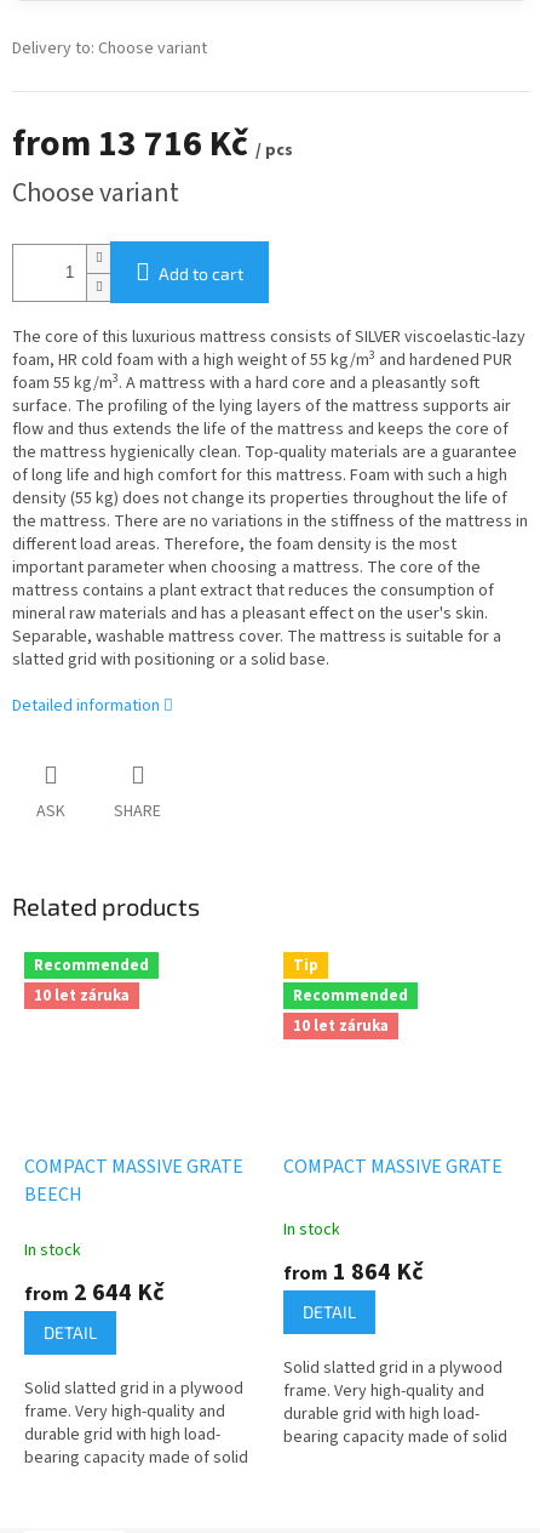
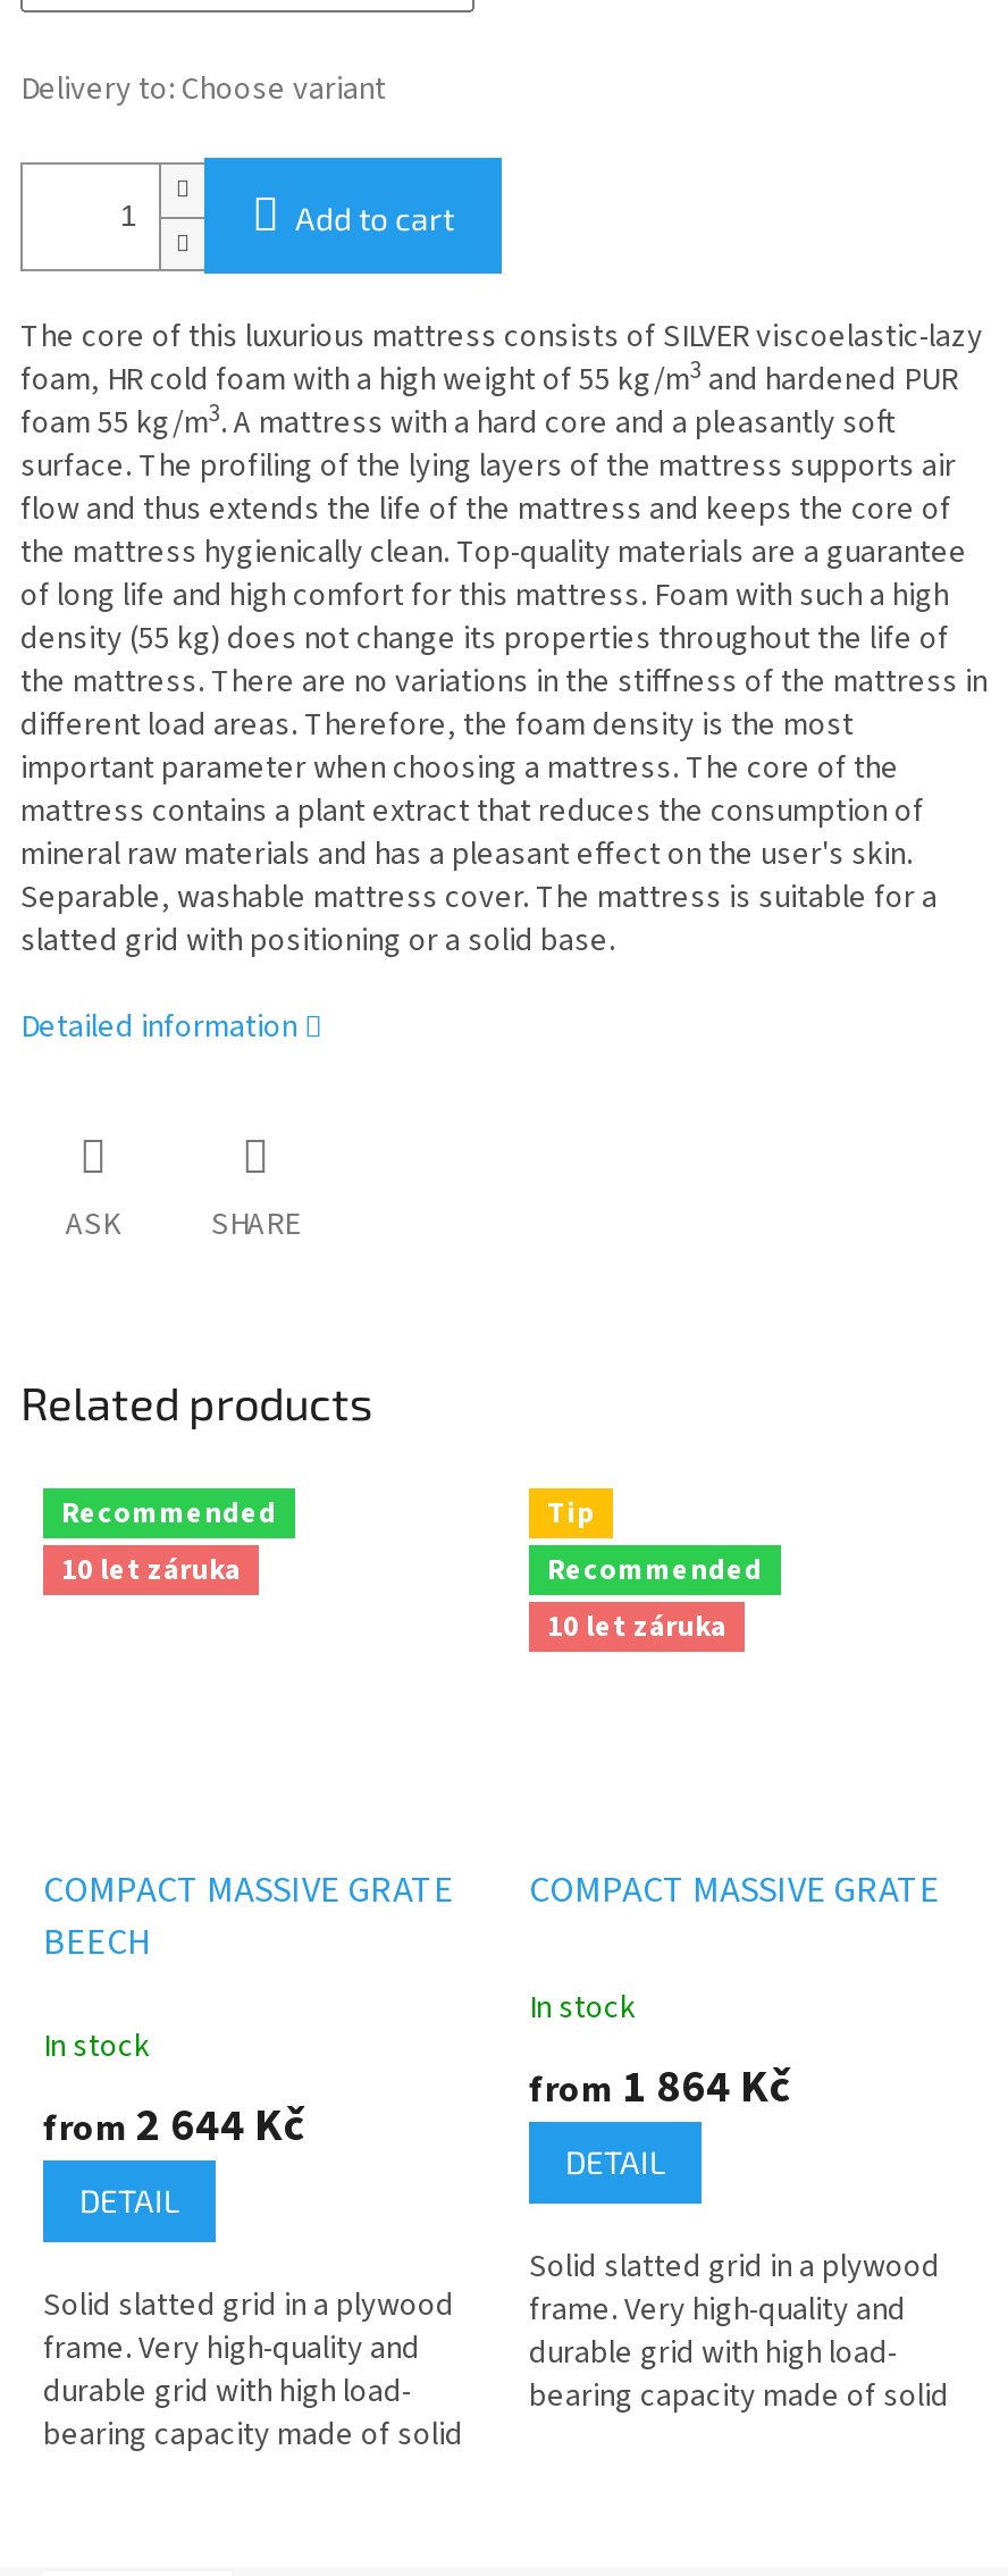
- from 13 716 Kč / pcs
- Choose variant
